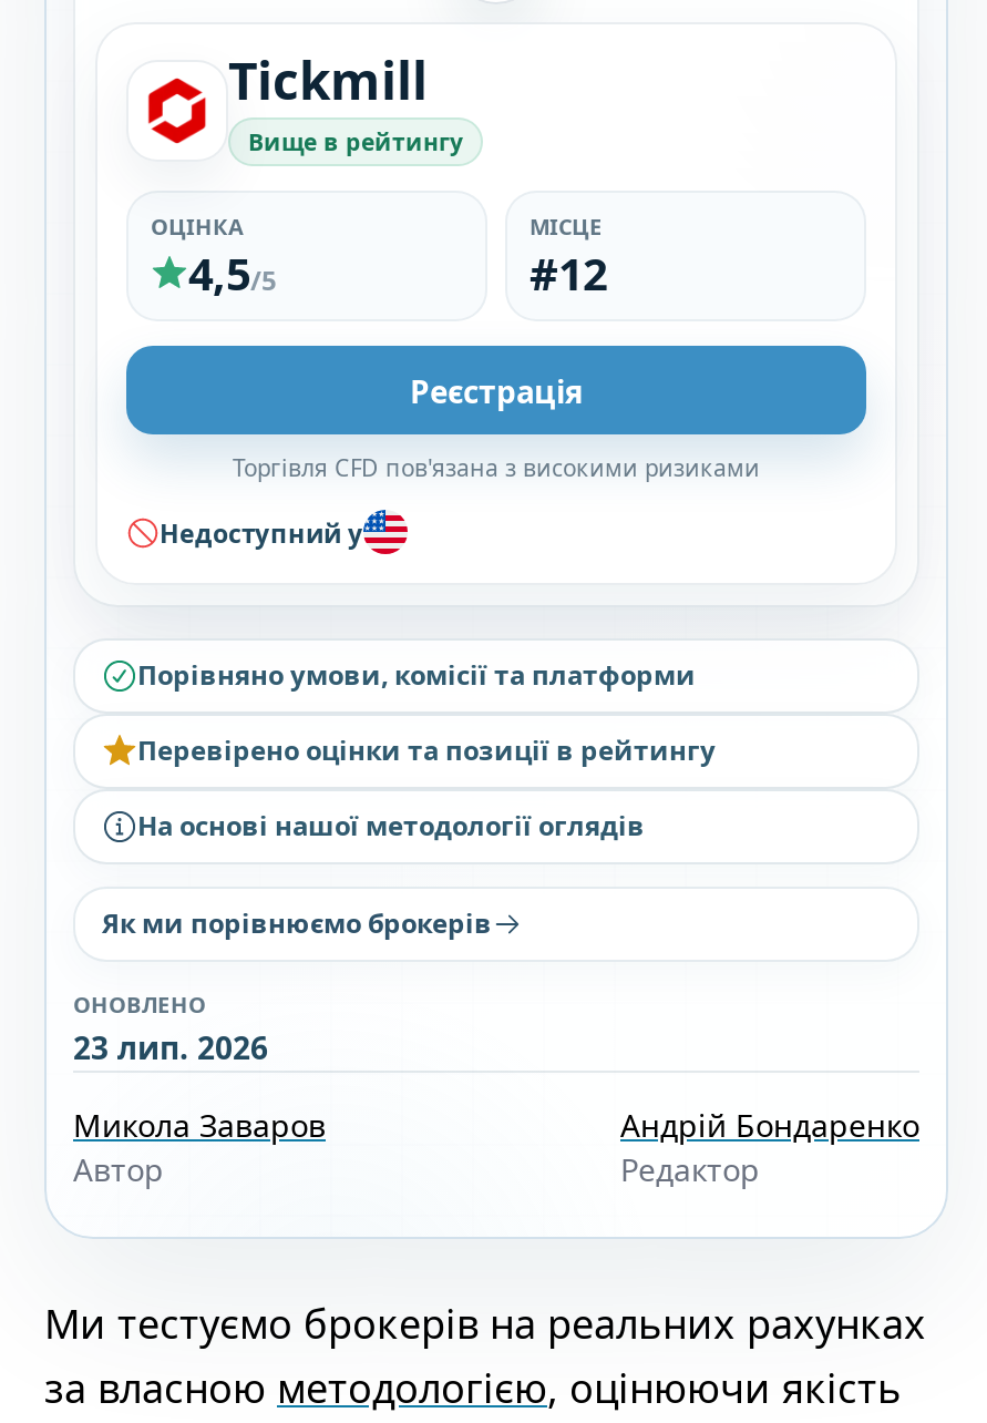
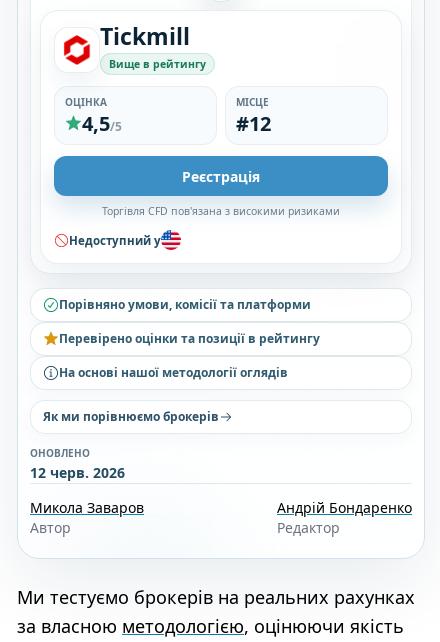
- 23 лип. 2026
+ 12 черв. 2026
